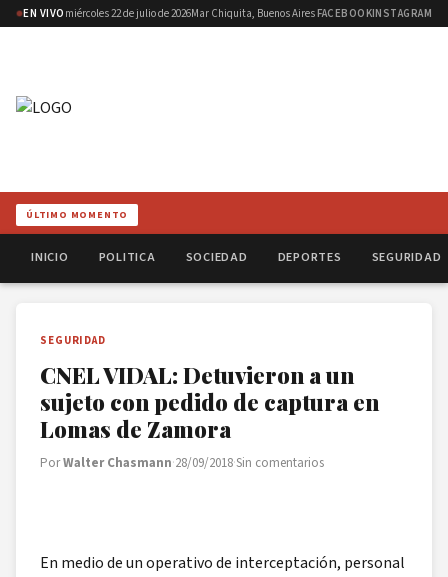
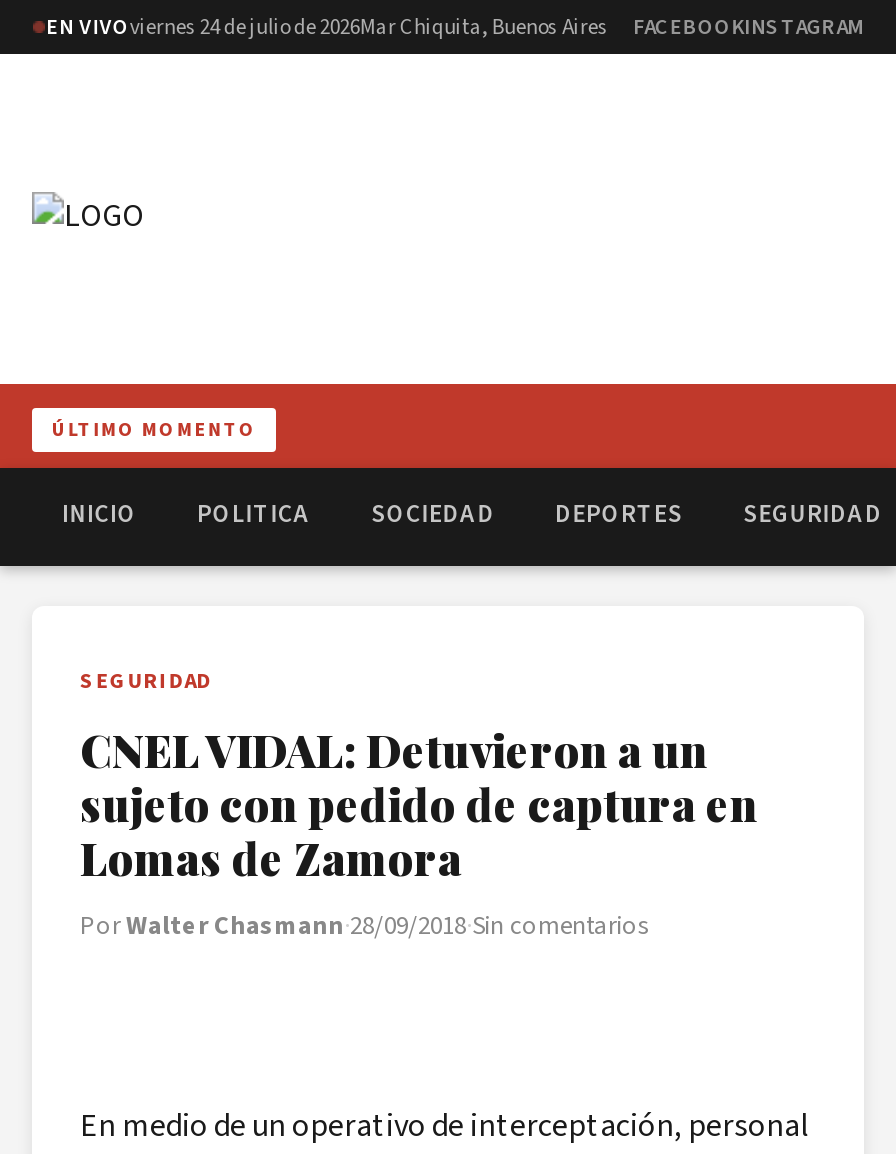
- EN VIVO miércoles 22 de julio de 2026Mar Chiquita, Buenos Aires FACEBOOKINSTAGRAM
+ EN VIVOviernes 24 de julio de 2026Mar Chiquita, Buenos Aires
+ FACEBOOKINSTAGRAM
